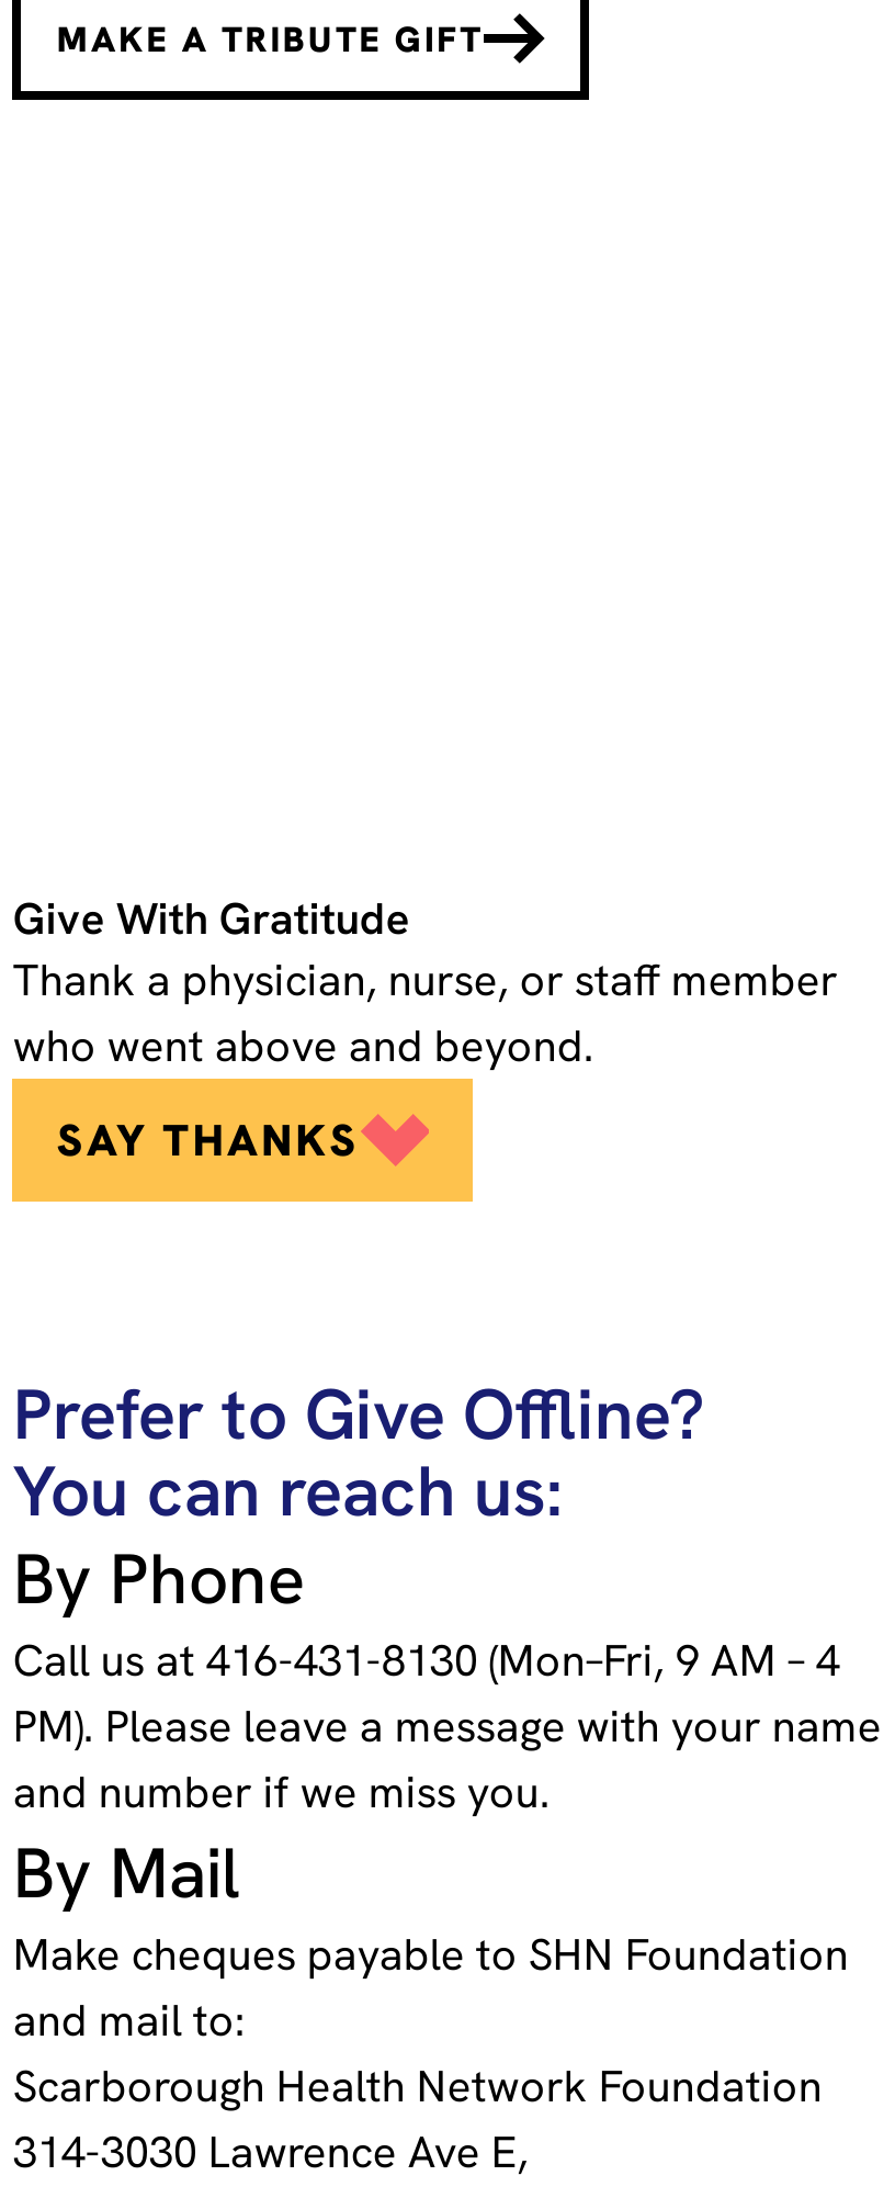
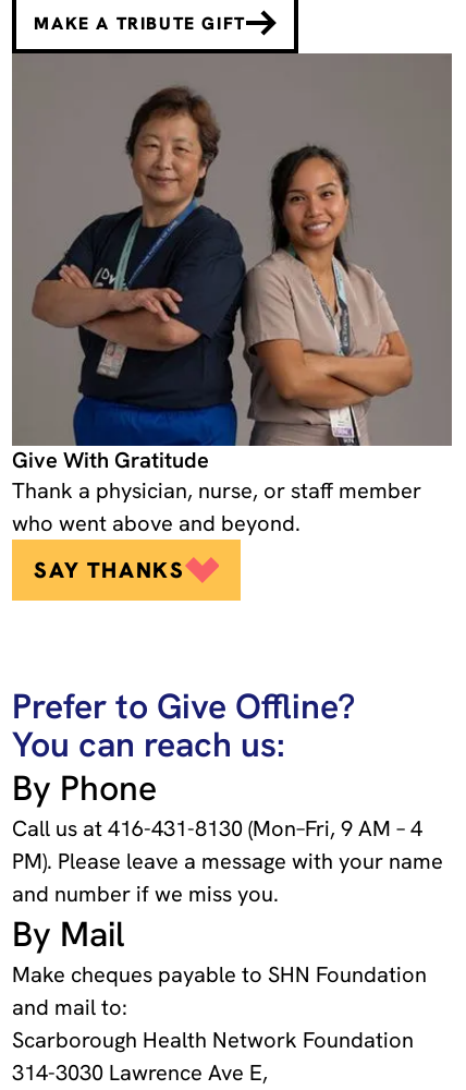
+ [image]
